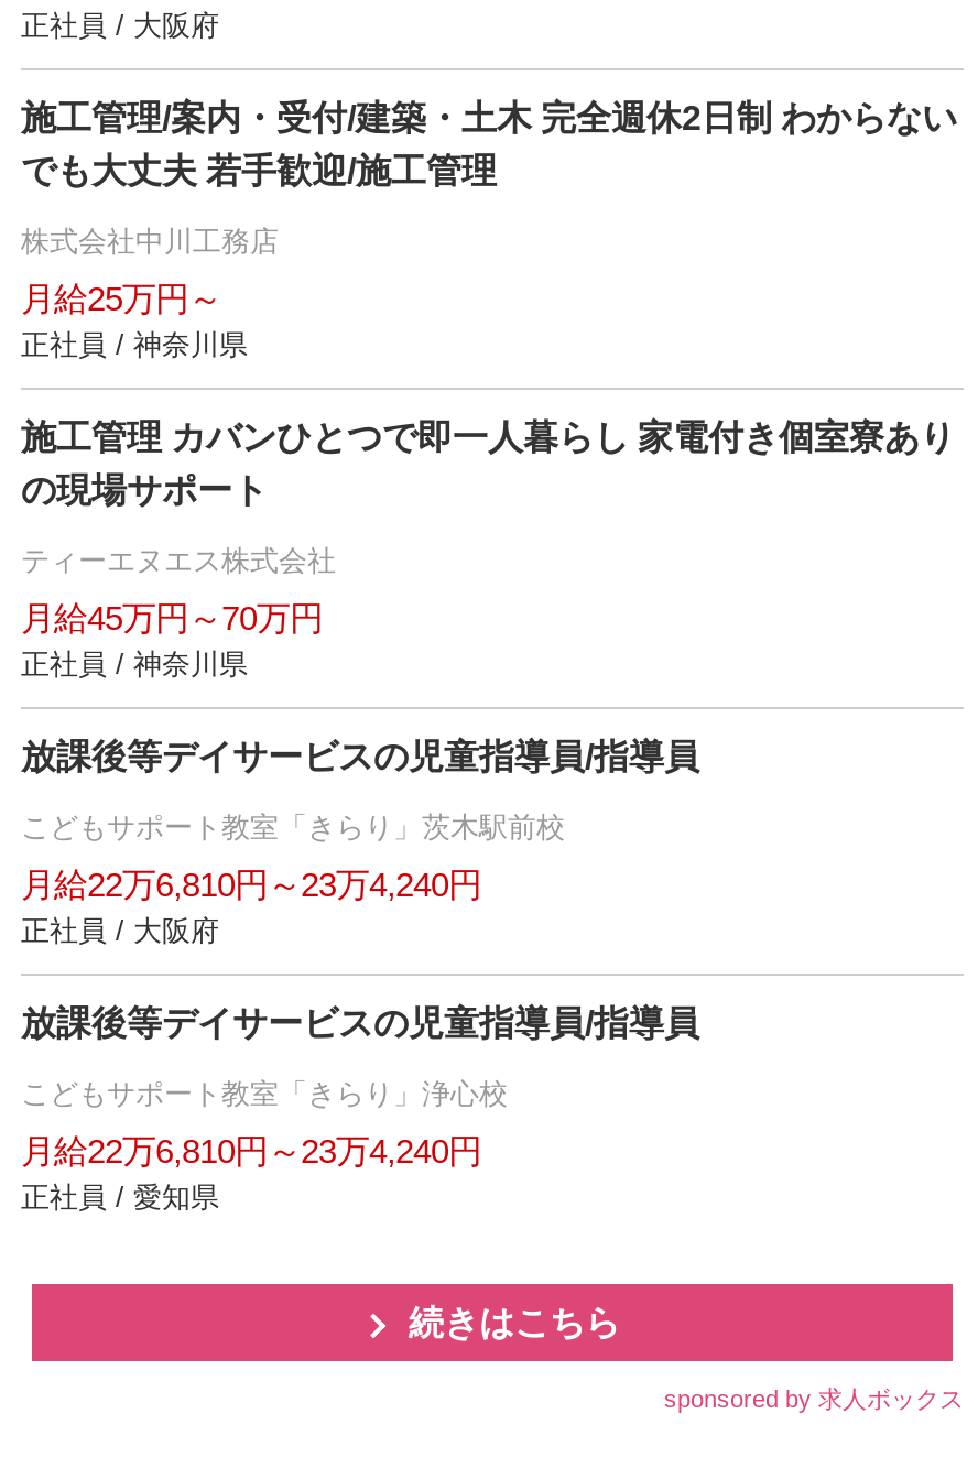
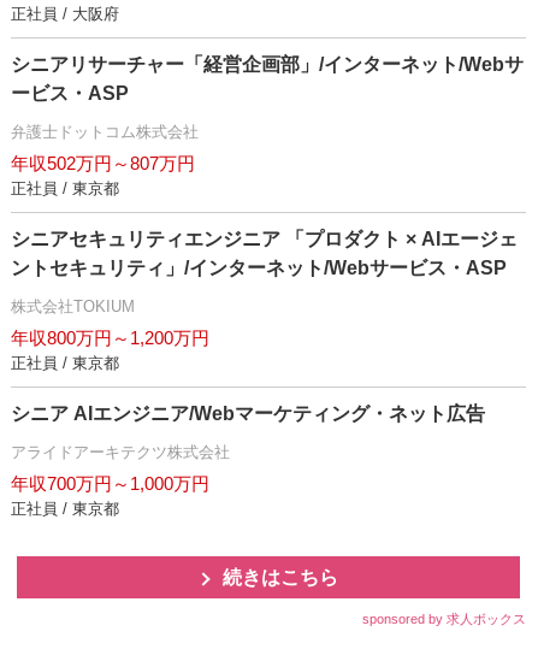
- 施工管理/案内・受付/建築・土木 完全週休2日制 わからない
- でも大丈夫 若手歓迎/施工管理
- 株式会社中川工務店
- 月給25万円～
- 正社員 / 神奈川県
- 施工管理 カバンひとつで即一人暮らし 家電付き個室寮あり
- の現場サポート
- ティーエヌエス株式会社
- 月給45万円～70万円
- 正社員 / 神奈川県
- 放課後等デイサービスの児童指導員/指導員
- こどもサポート教室「きらり」茨木駅前校
- 月給22万6,810円～23万4,240円
- 正社員 / 大阪府
- 放課後等デイサービスの児童指導員/指導員
- こどもサポート教室「きらり」浄心校
- 月給22万6,810円～23万4,240円
- 正社員 / 愛知県
+ シニアリサーチャー「経営企画部」/インターネット/Webサ
+ ービス・ASP
+ 弁護士ドットコム株式会社
+ 年収502万円～807万円
+ 正社員 / 東京都
+ シニアセキュリティエンジニア 「プロダクト × AIエージェ
+ ントセキュリティ」/インターネット/Webサービス・ASP
+ 株式会社TOKIUM
+ 年収800万円～1,200万円
+ 正社員 / 東京都
+ シニア AIエンジニア/Webマーケティング・ネット広告
+ アライドアーキテクツ株式会社
+ 年収700万円～1,000万円
+ 正社員 / 東京都
